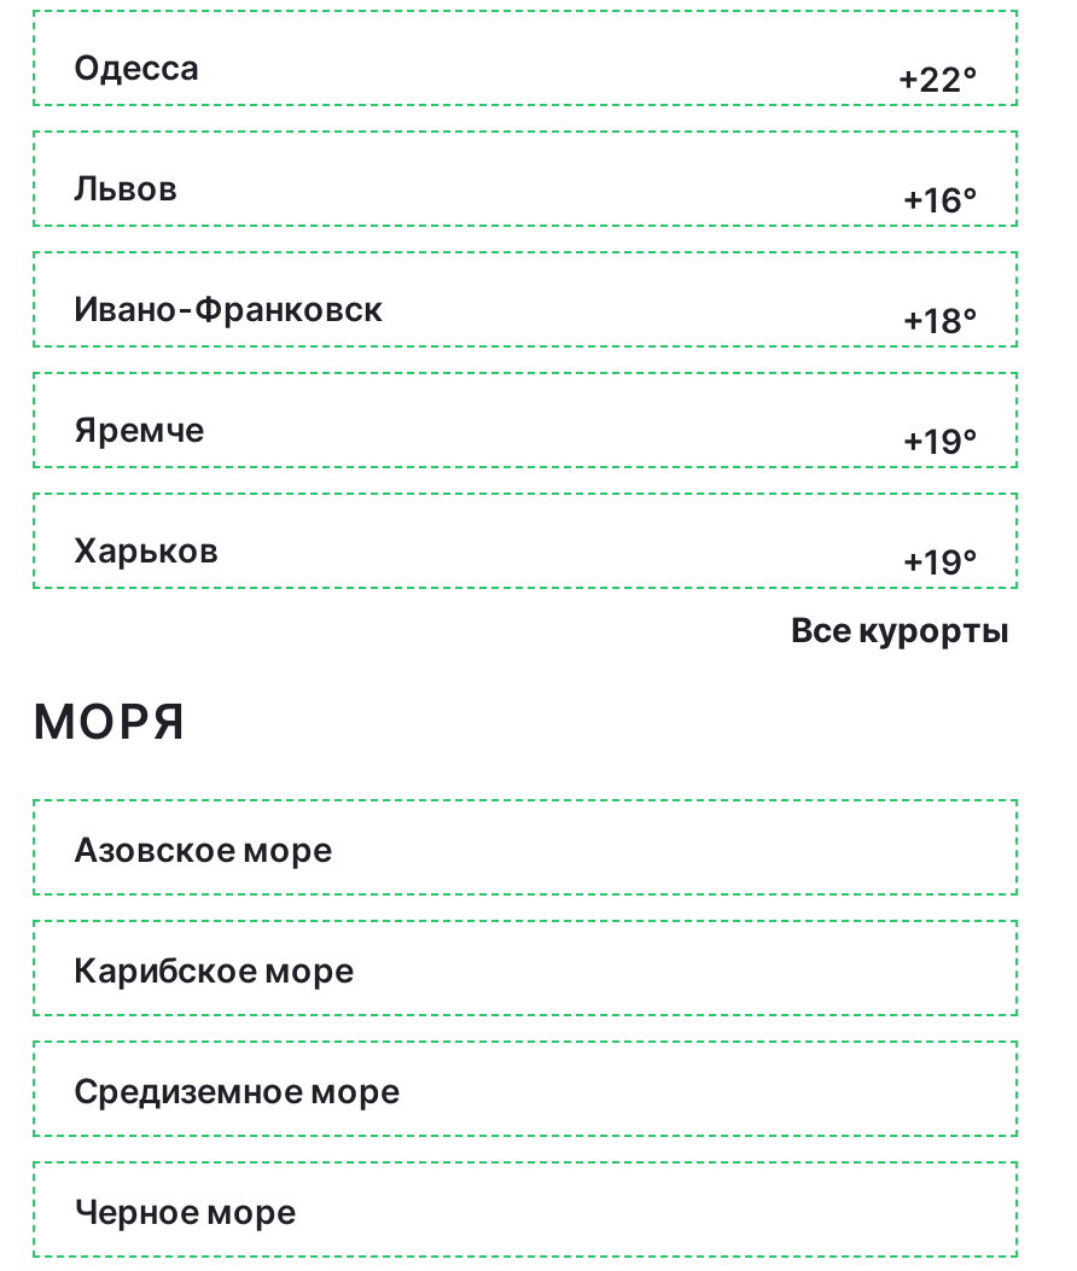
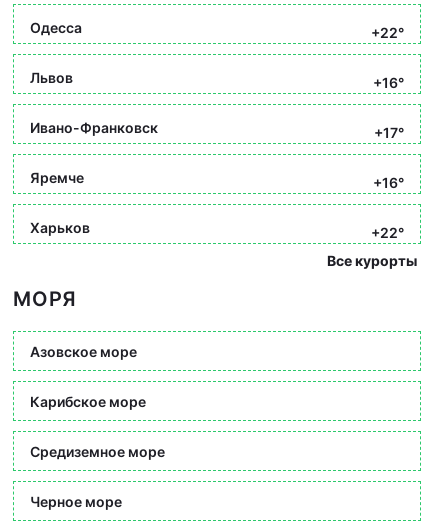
- +18°
+ +17°

- +19°
+ +16°

- +19°
+ +22°
